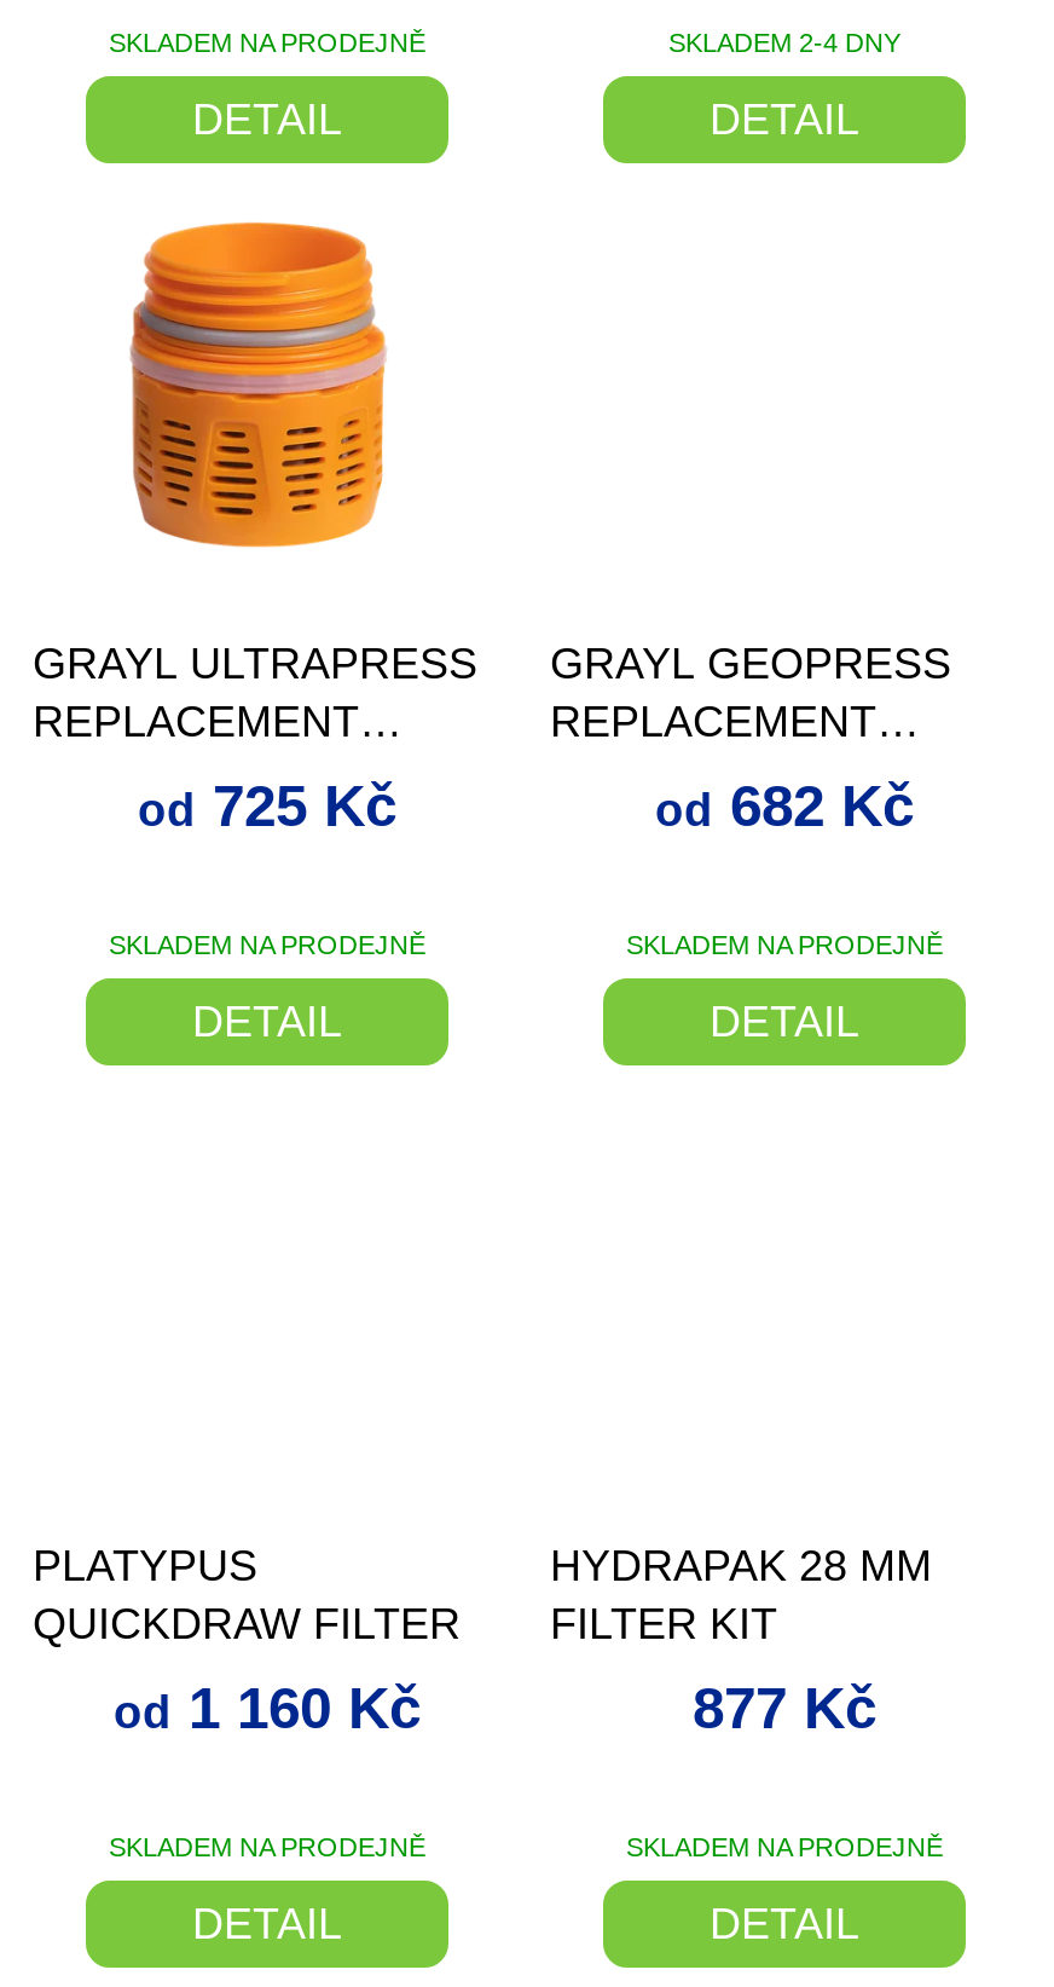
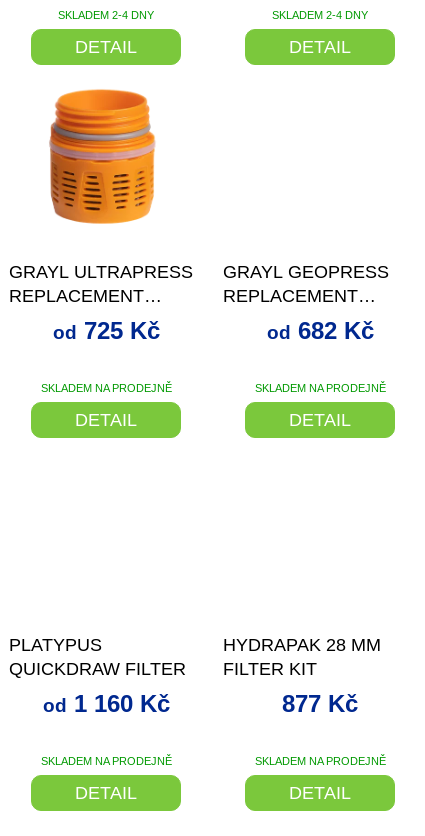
- SKLADEM NA PRODEJNĚ
+ SKLADEM 2-4 DNY
